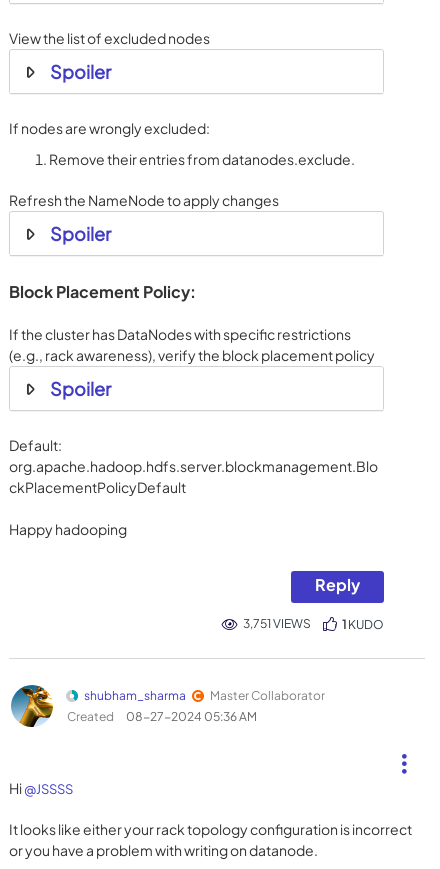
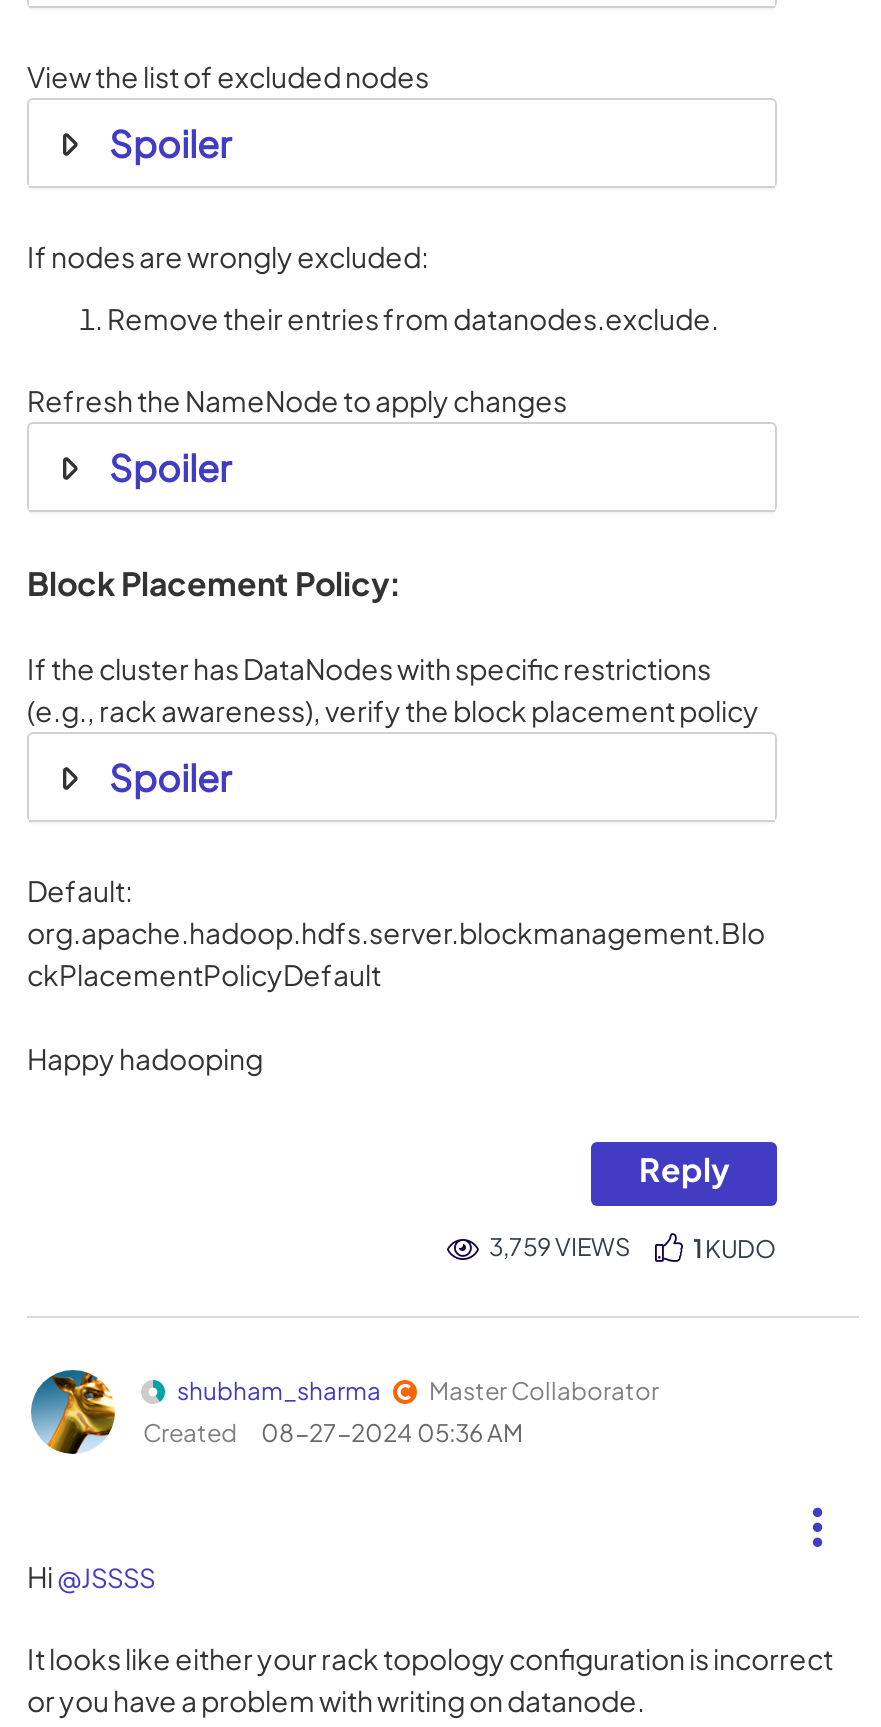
- 3,751 VIEWS
+ 3,759 VIEWS
